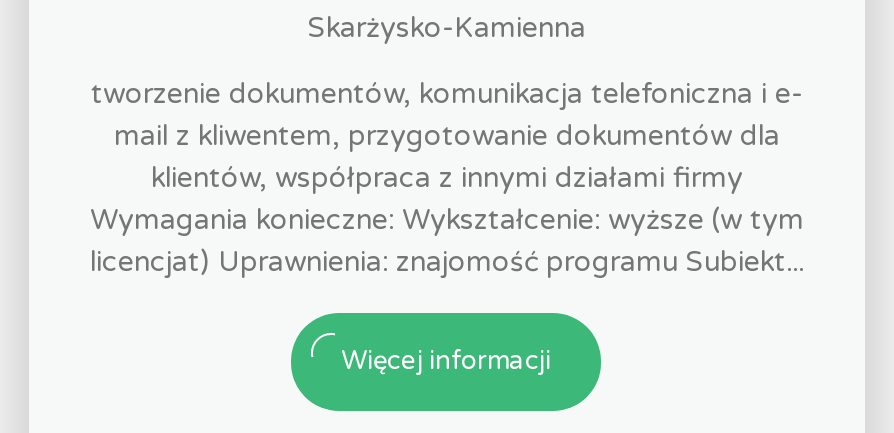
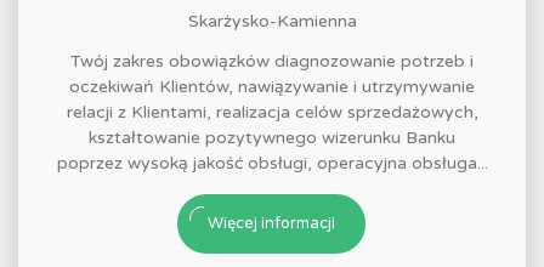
- tworzenie dokumentów, komunikacja telefoniczna i e-
- mail z kliwentem, przygotowanie dokumentów dla
- klientów, współpraca z innymi działami firmy
- Wymagania konieczne: Wykształcenie: wyższe (w tym
- licencjat) Uprawnienia: znajomość programu Subiekt...
+ Twój zakres obowiązków diagnozowanie potrzeb i
+ oczekiwań Klientów, nawiązywanie i utrzymywanie
+ relacji z Klientami, realizacja celów sprzedażowych,
+ kształtowanie pozytywnego wizerunku Banku
+ poprzez wysoką jakość obsługi, operacyjna obsługa...
